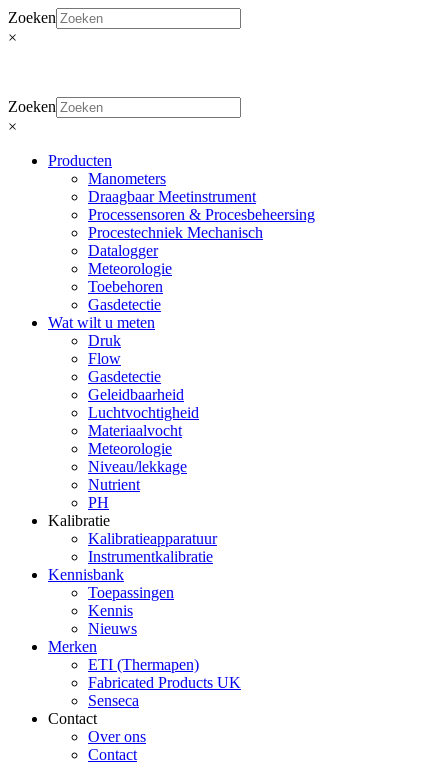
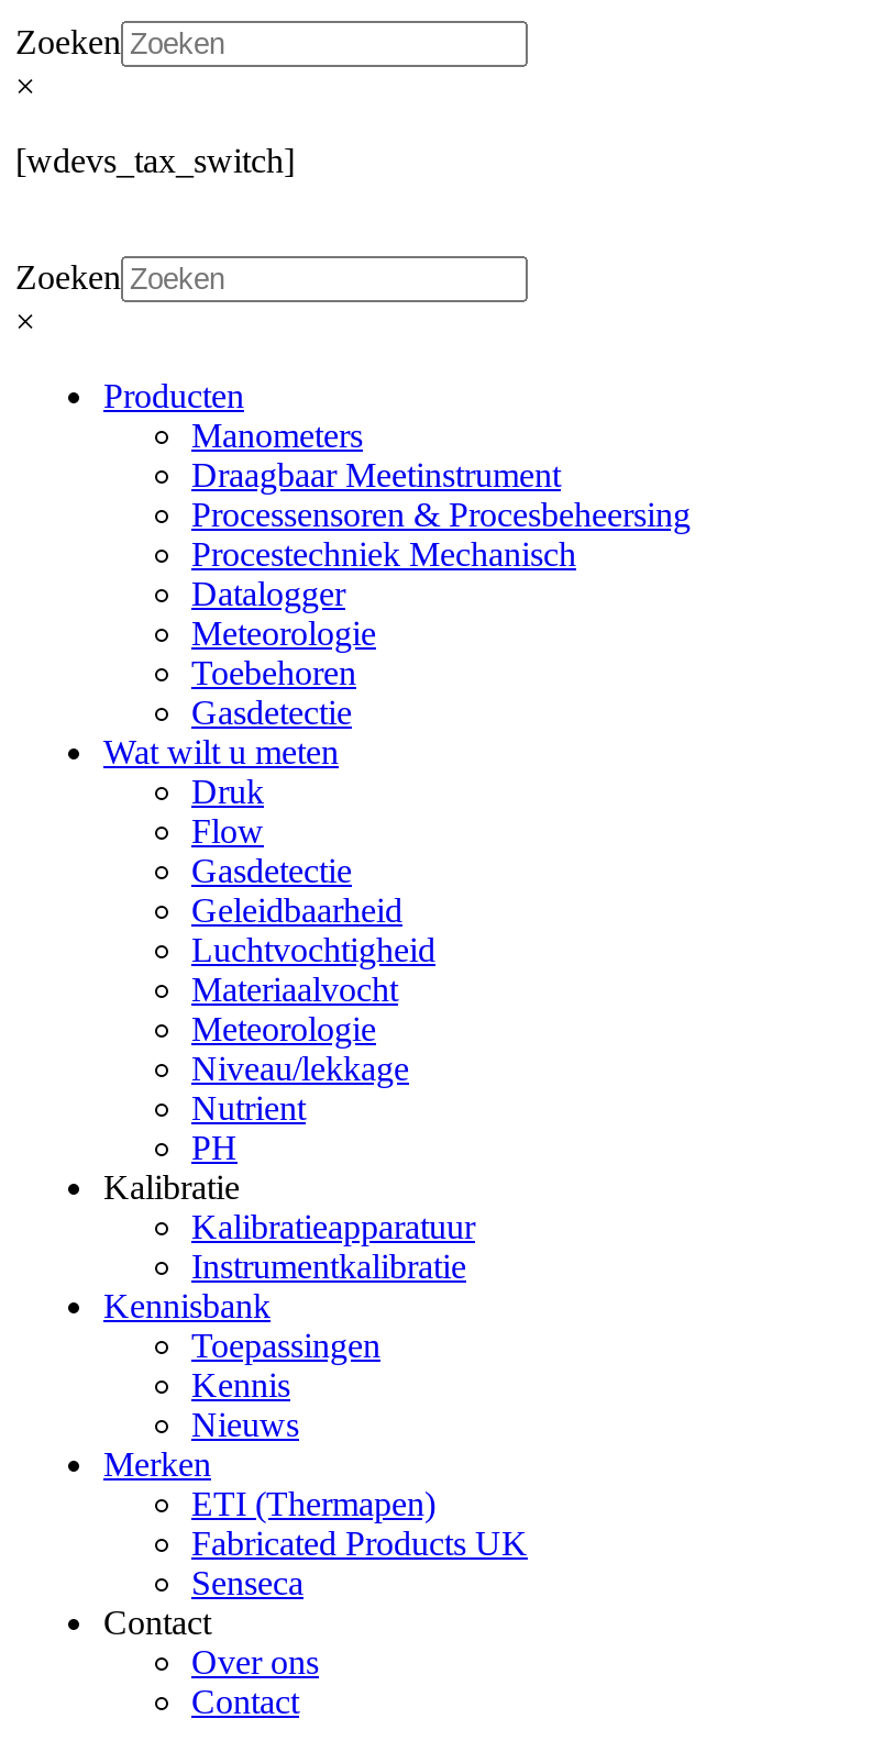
+ [wdevs_tax_switch]
